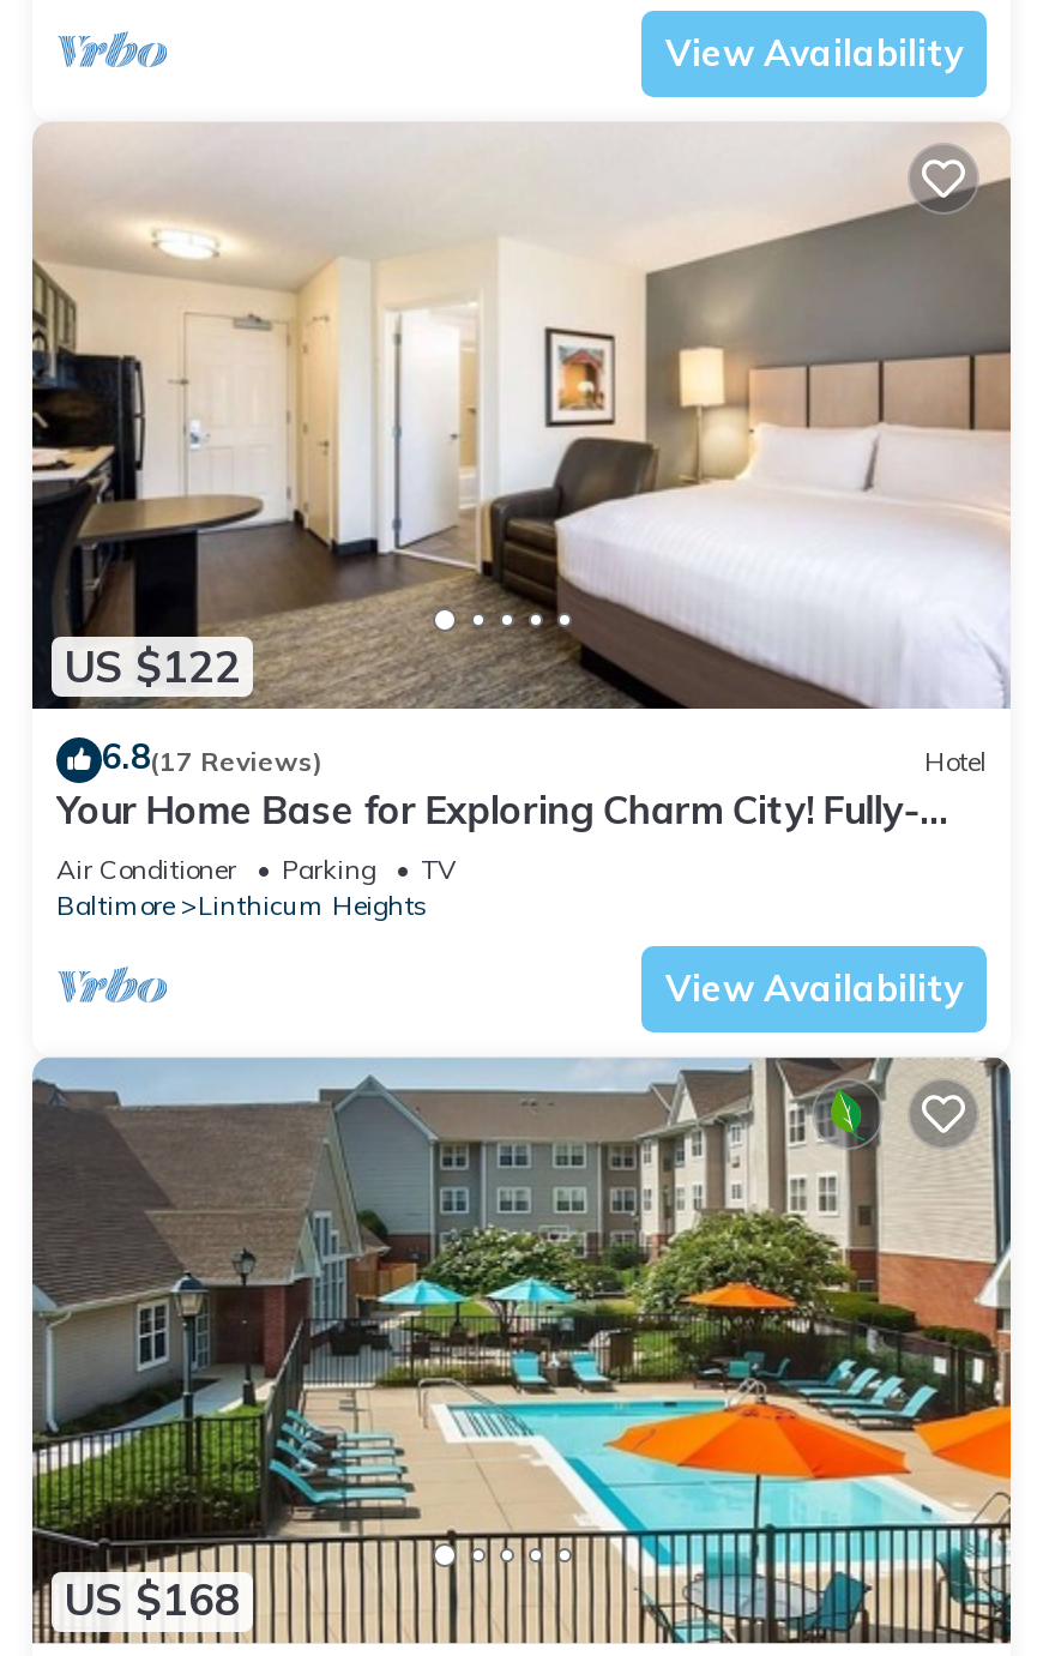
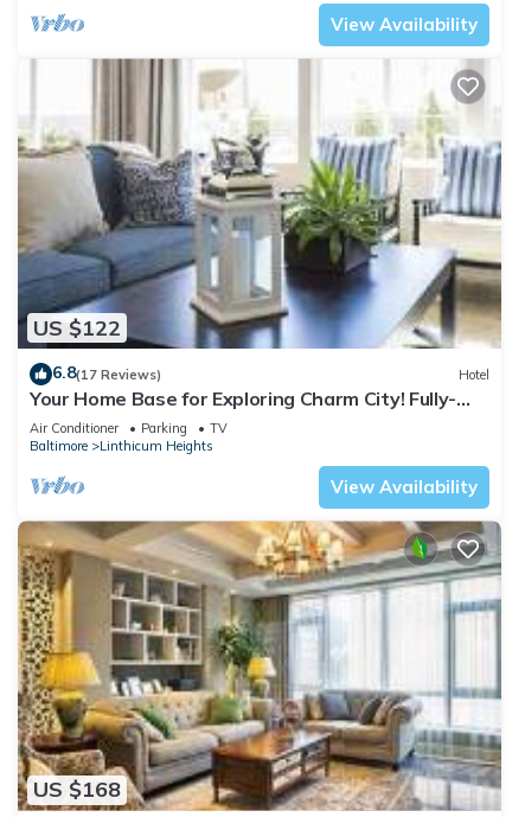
- [image]
+ [image]

- [image]
+ [image]
